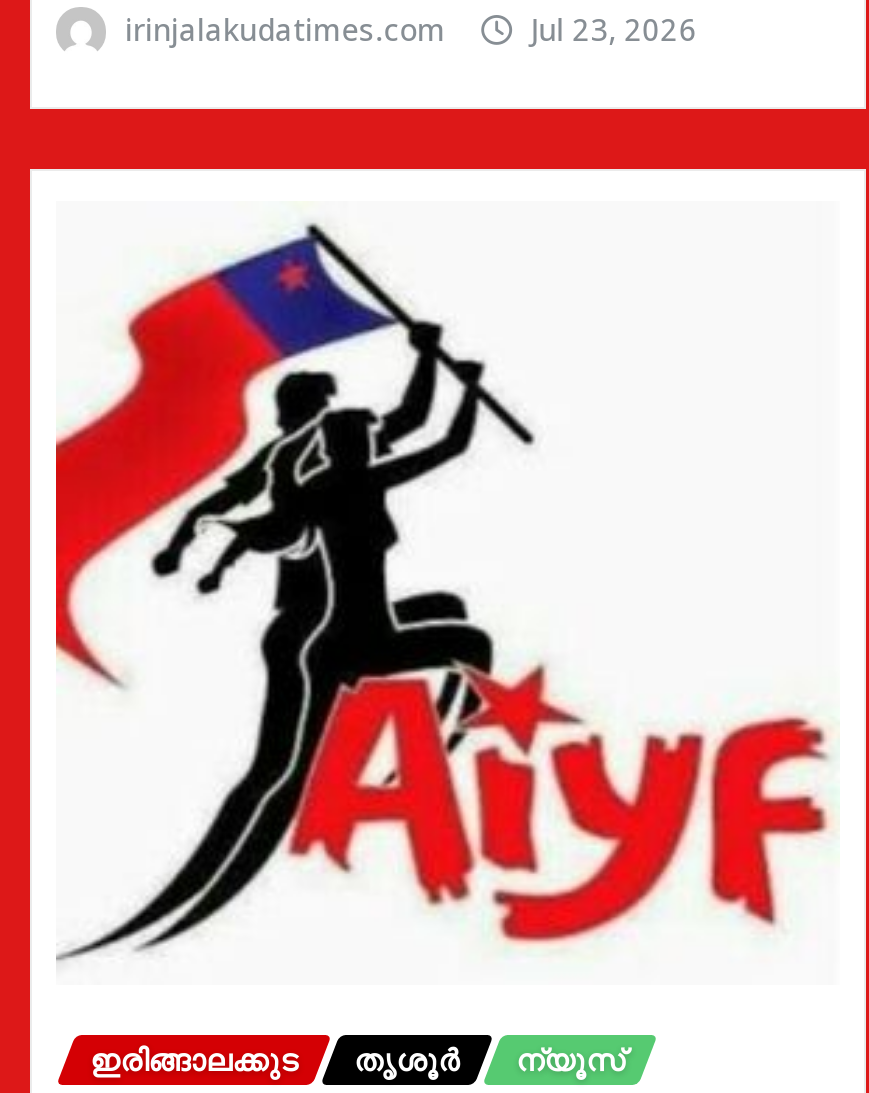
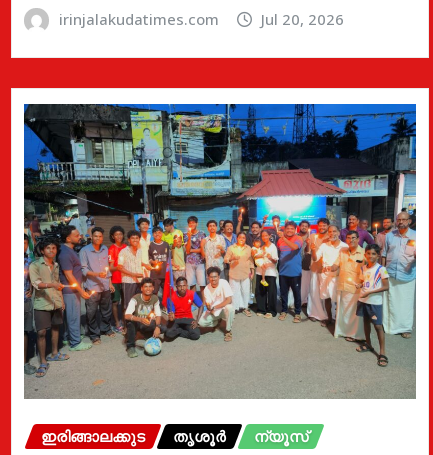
- Jul 23, 2026
+ Jul 20, 2026

- [image]
+ [image]
